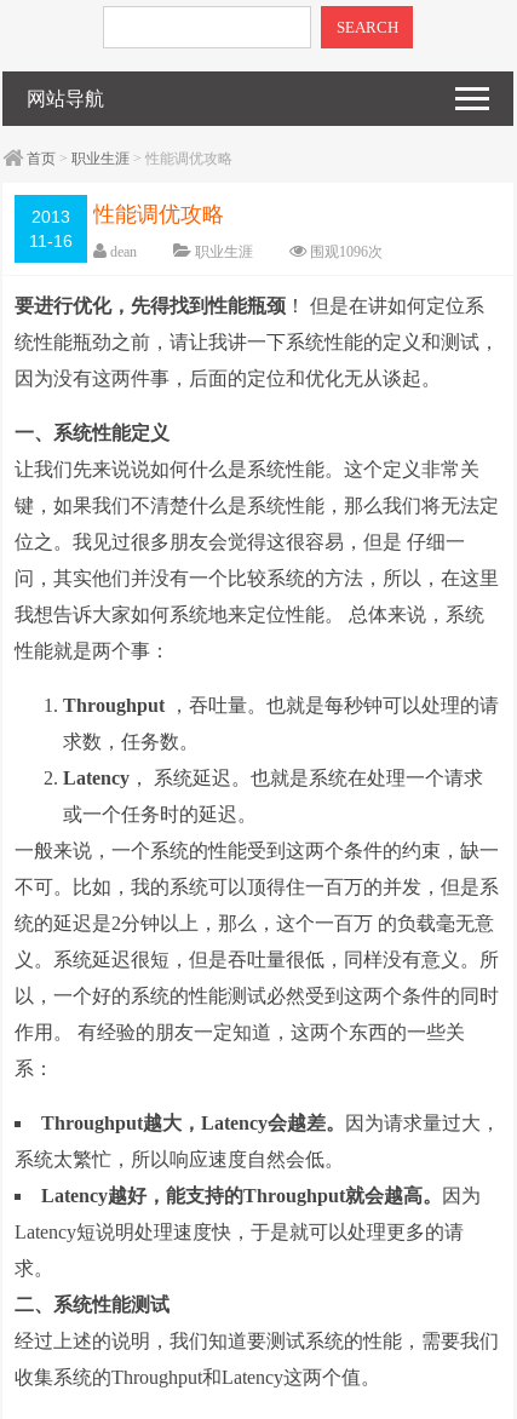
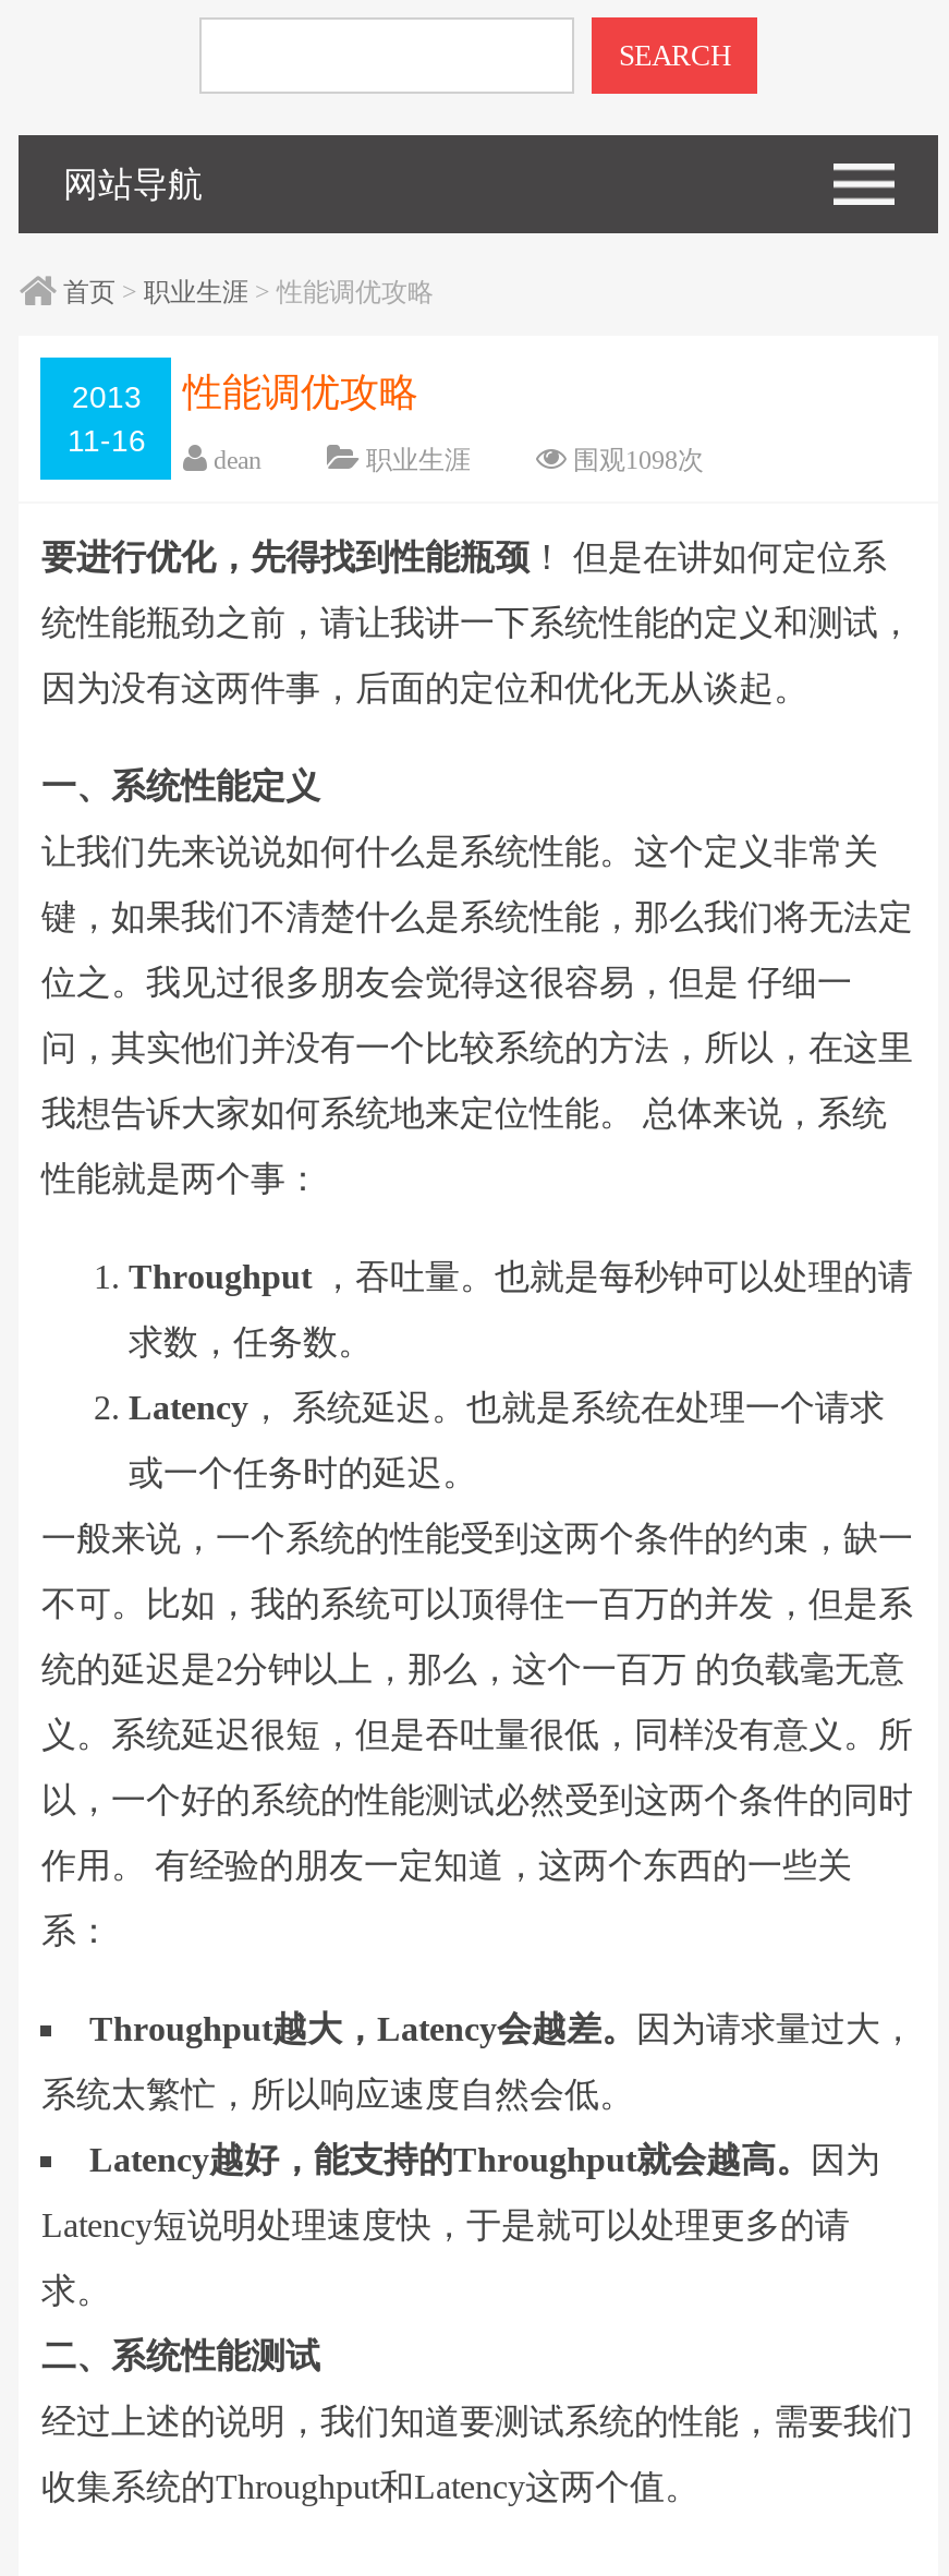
- 围观1096次
+ 围观1098次
